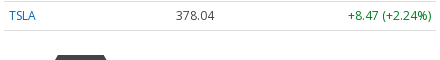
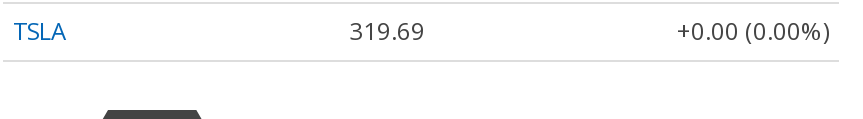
- 378.04
- +8.47 (+2.24%)
+ 319.69
+ +0.00 (0.00%)
